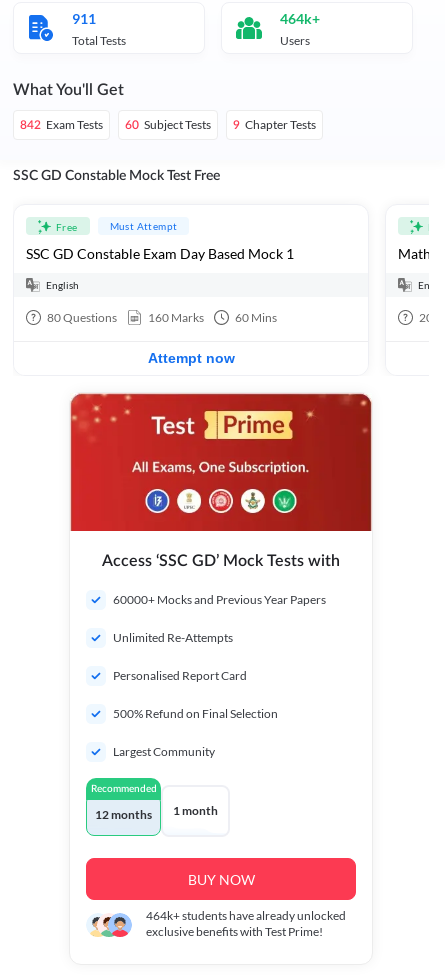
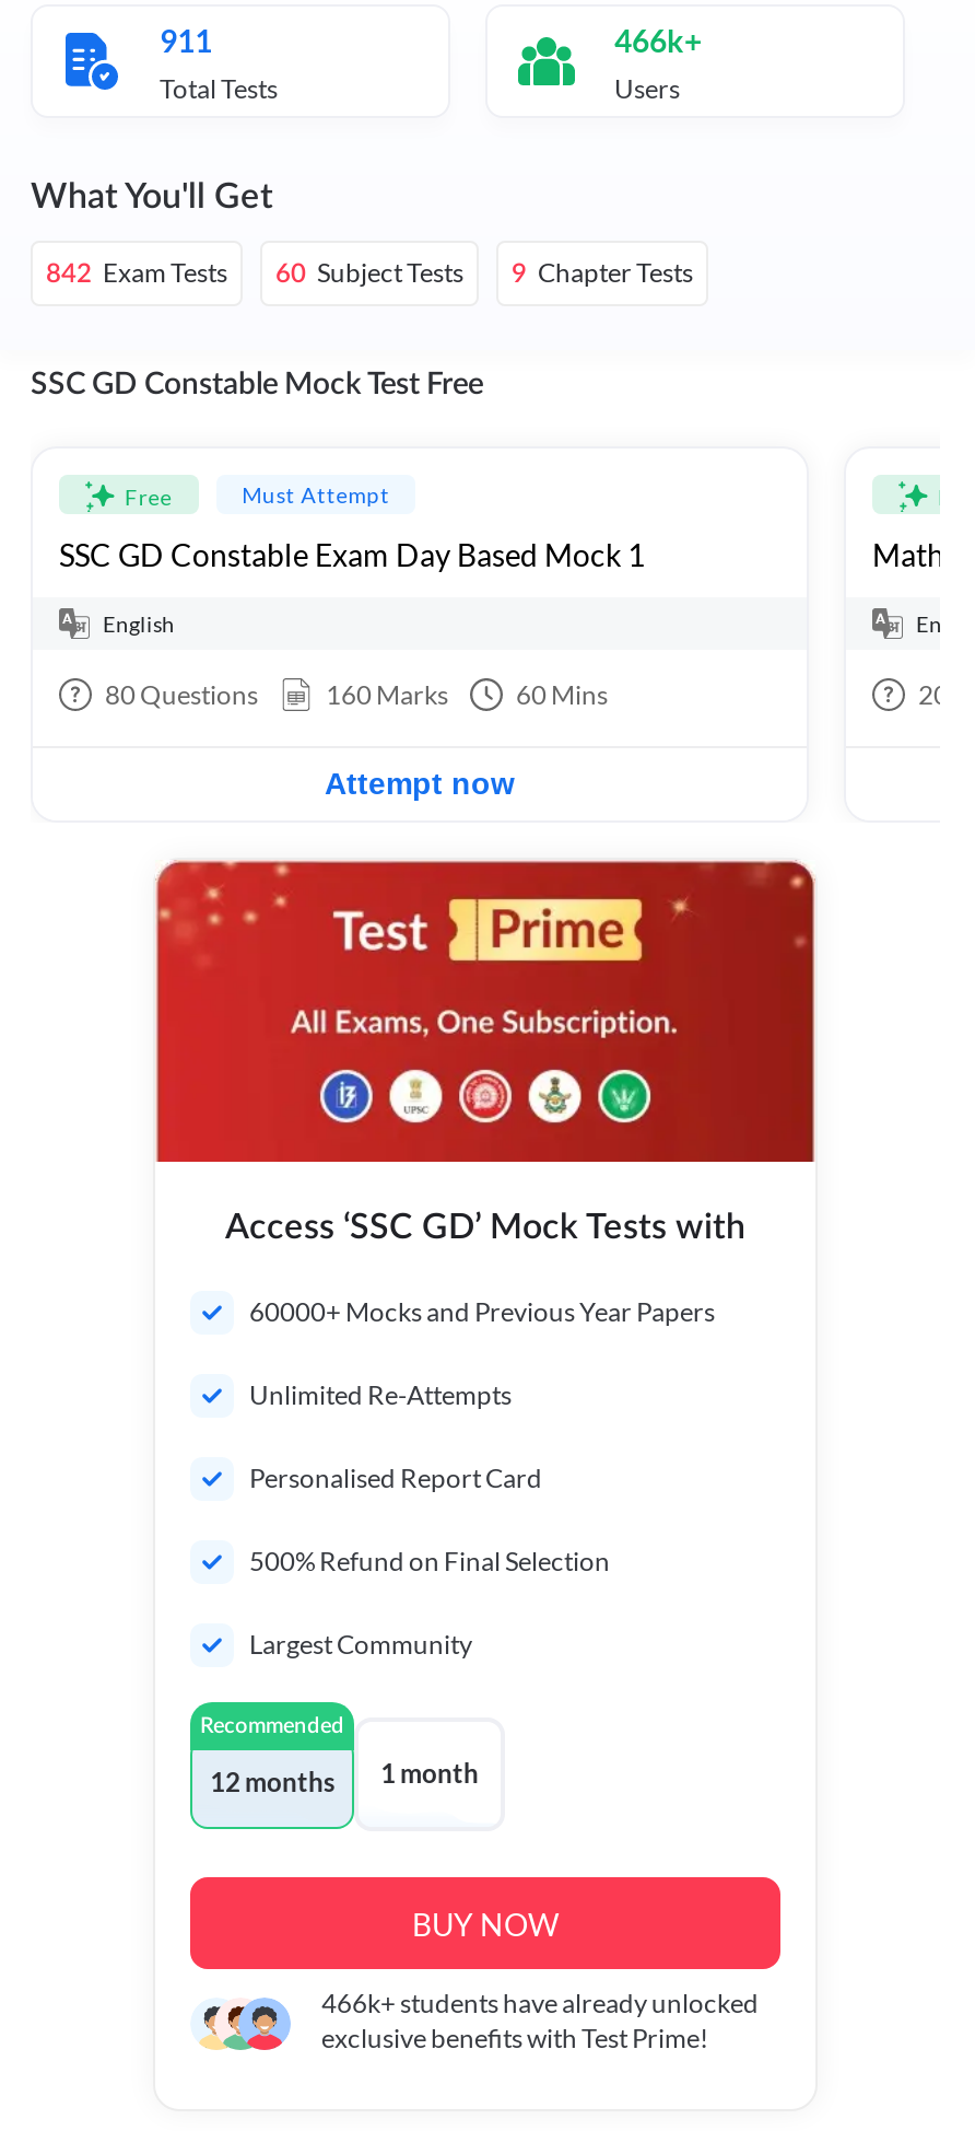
- 464k+
+ 466k+

- 464k+ students have already unlocked
+ 466k+ students have already unlocked
